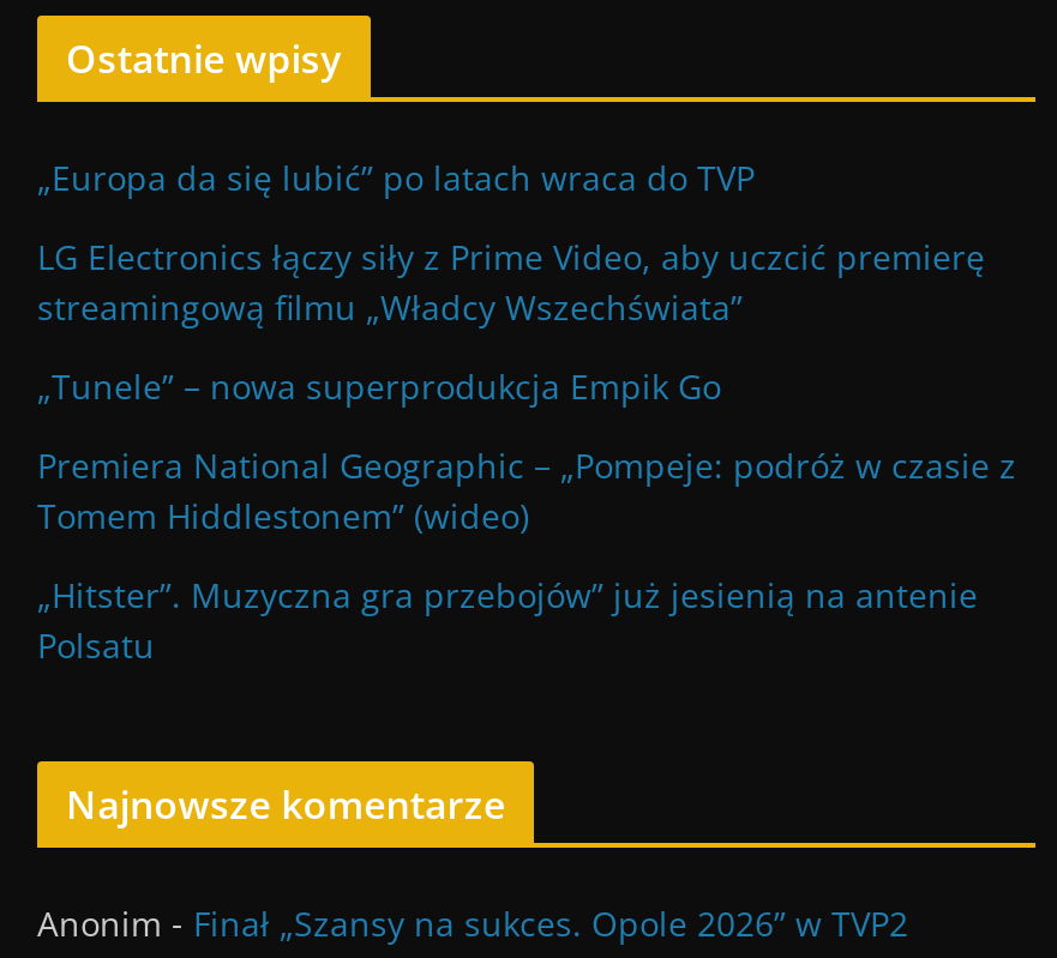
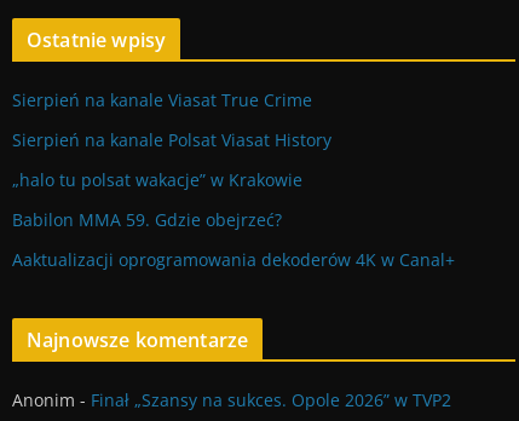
- „Europa da się lubić” po latach wraca do TVP
+ Sierpień na kanale Viasat True Crime

- LG Electronics łączy siły z Prime Video, aby uczcić premierę
- streamingową filmu „Władcy Wszechświata”
+ Sierpień na kanale Polsat Viasat History

- „Tunele” – nowa superprodukcja Empik Go
+ „halo tu polsat wakacje” w Krakowie

- Premiera National Geographic – „Pompeje: podróż w czasie z
- Tomem Hiddlestonem” (wideo)
+ Babilon MMA 59. Gdzie obejrzeć?

- „Hitster”. Muzyczna gra przebojów” już jesienią na antenie
- Polsatu
+ Aaktualizacji oprogramowania dekoderów 4K w Canal+
